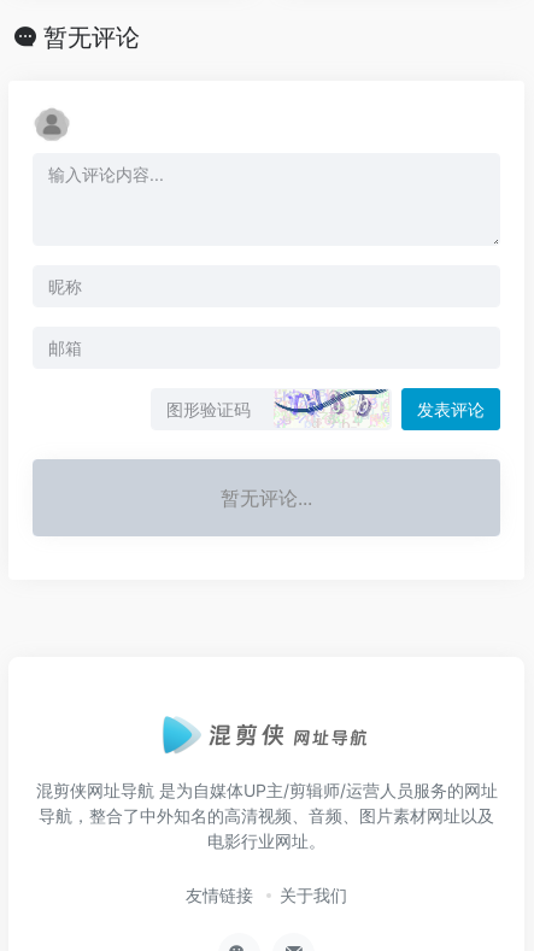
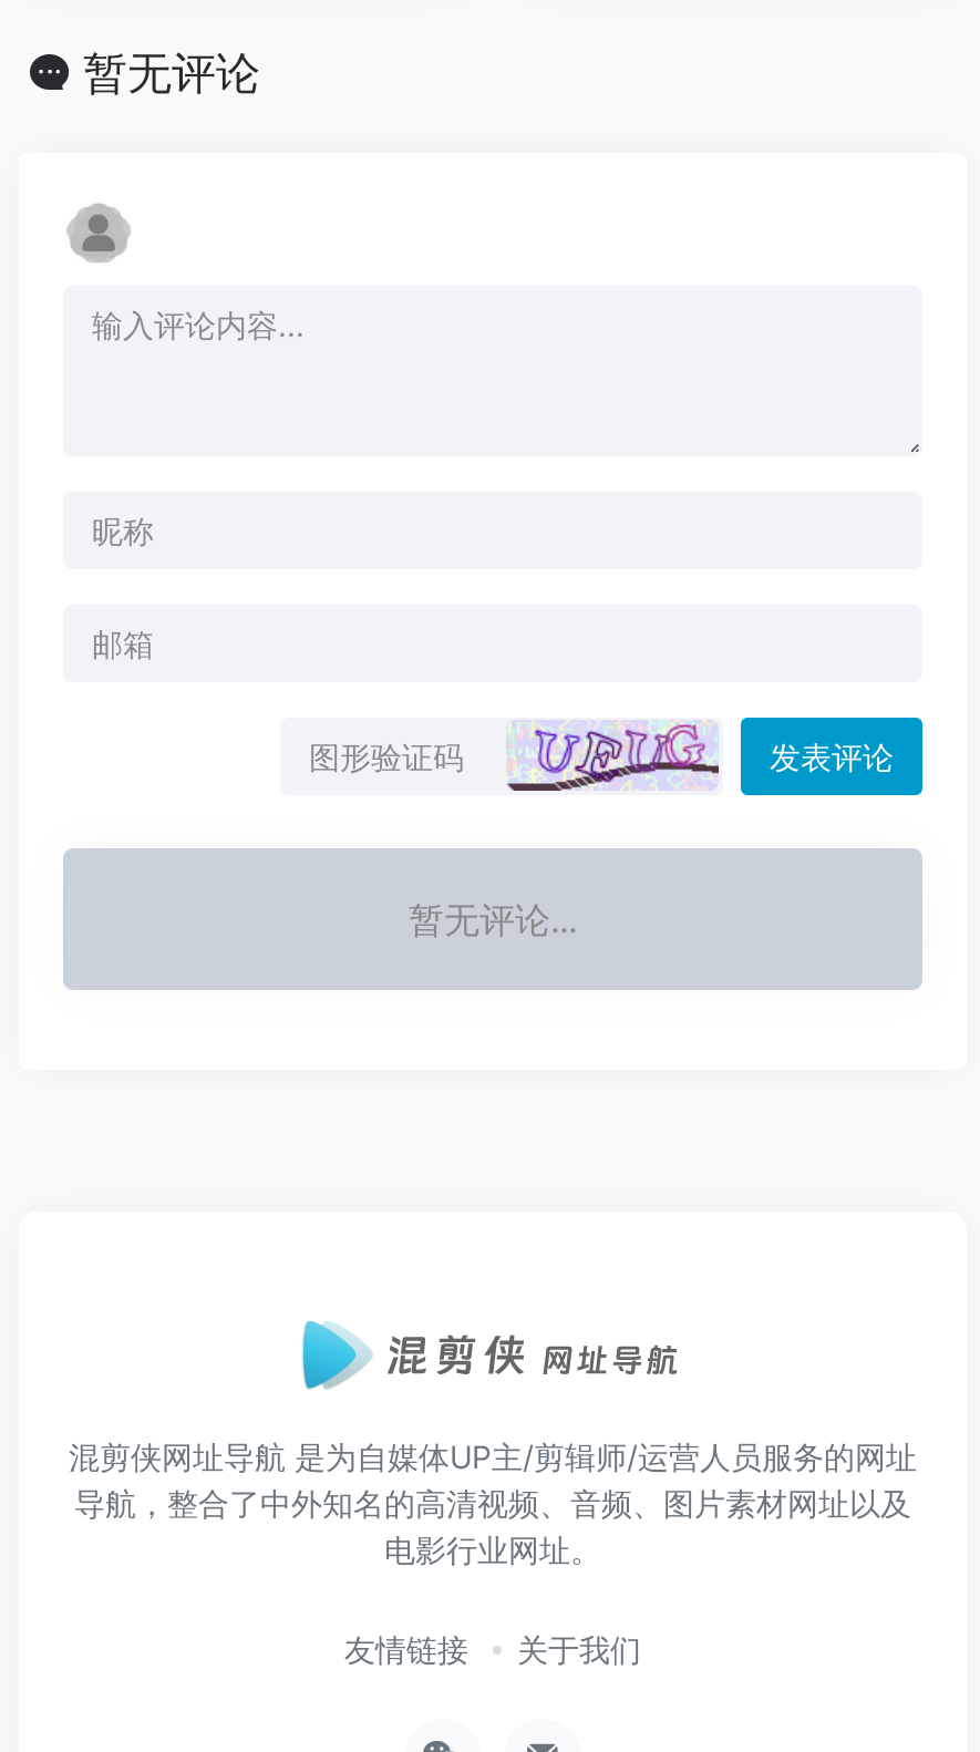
- [image]
+ [image]
